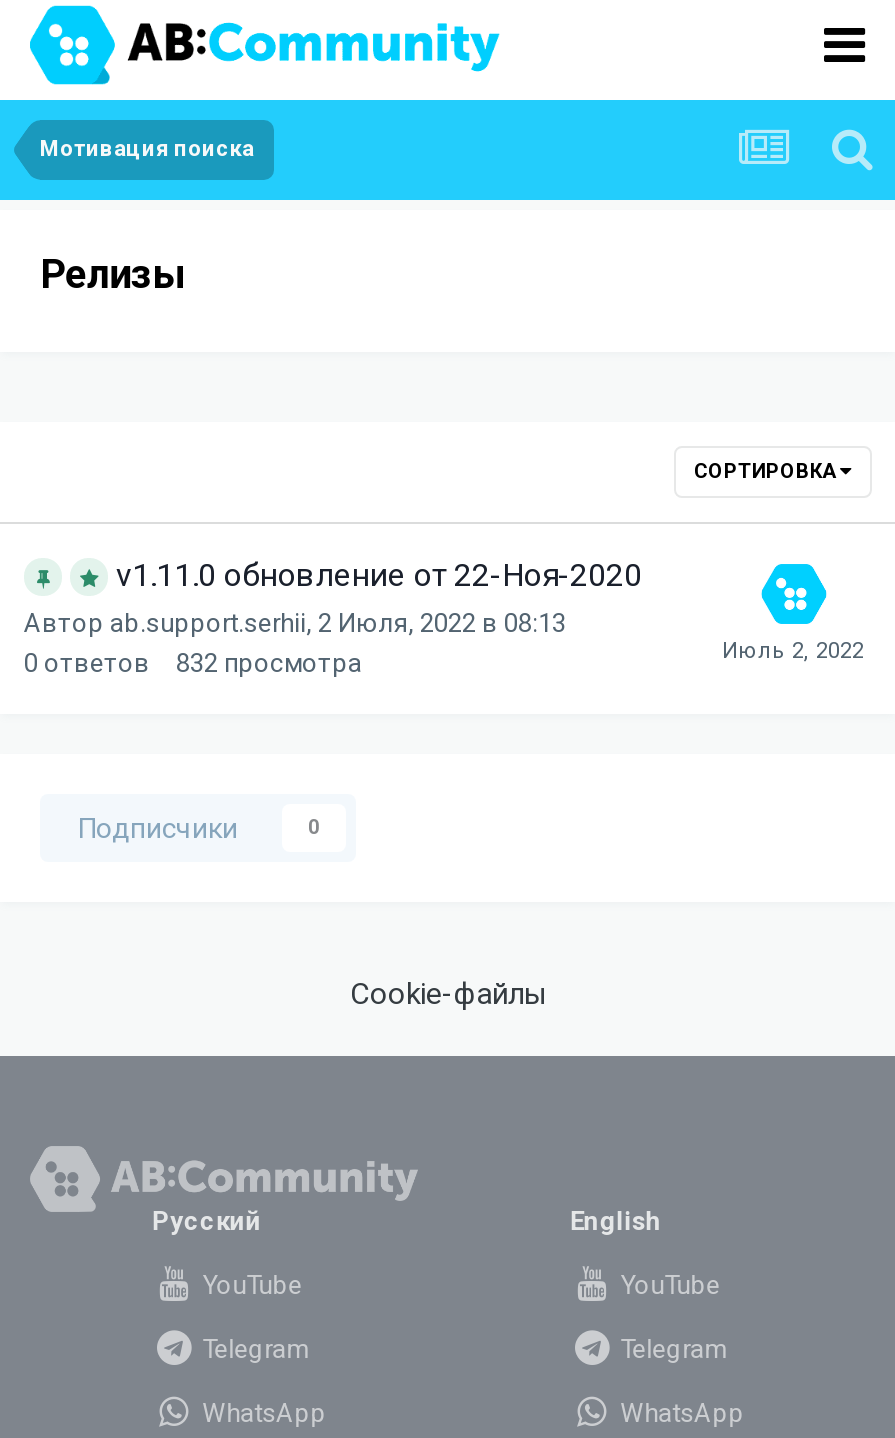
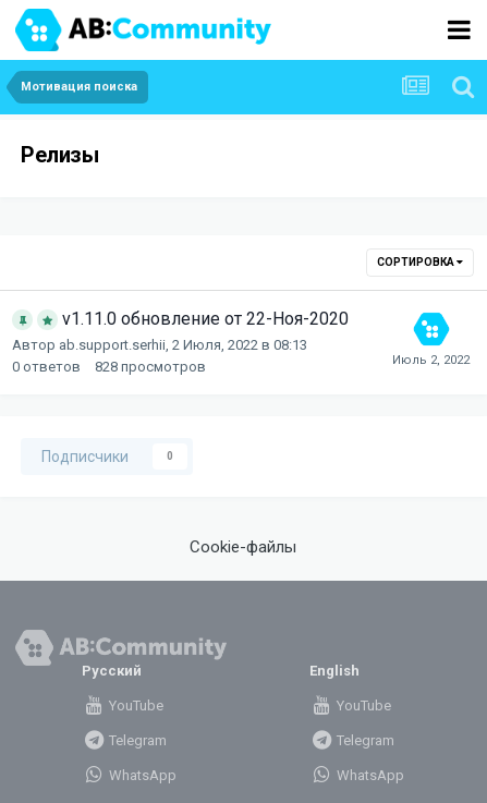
- 832 просмотра
+ 828 просмотров
